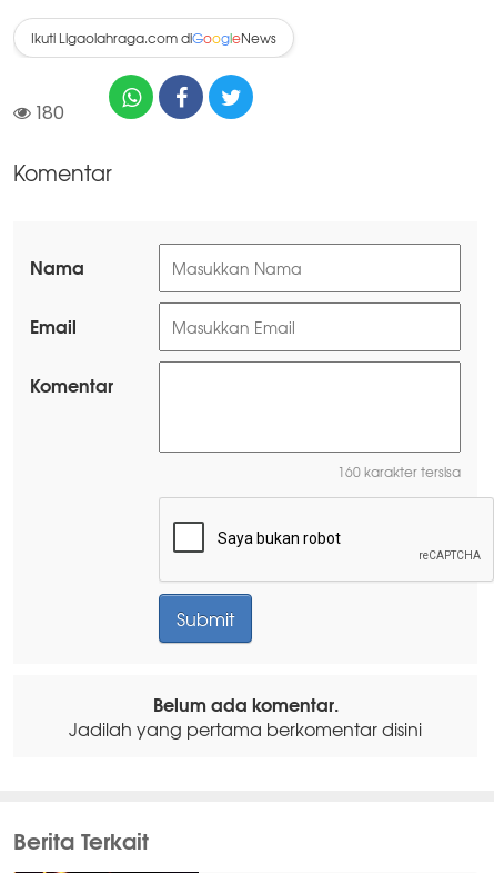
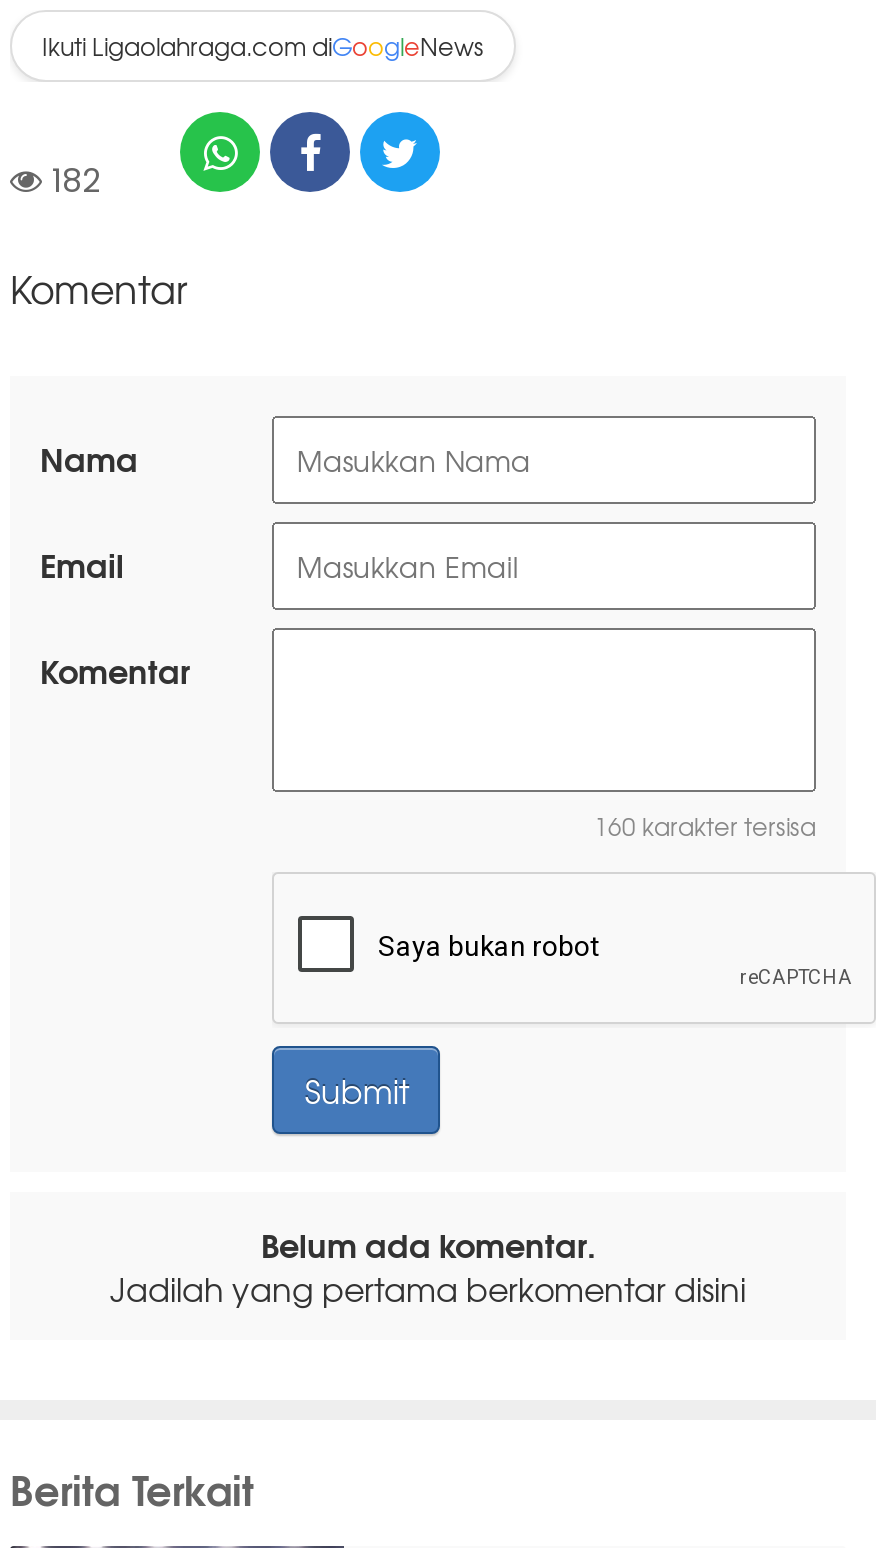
- 180
+ 182
